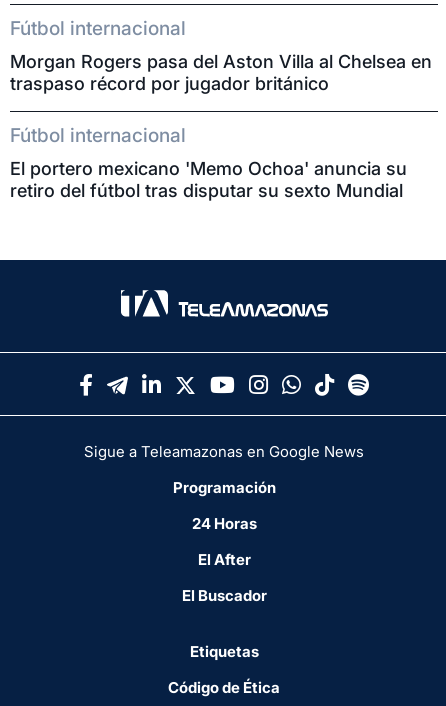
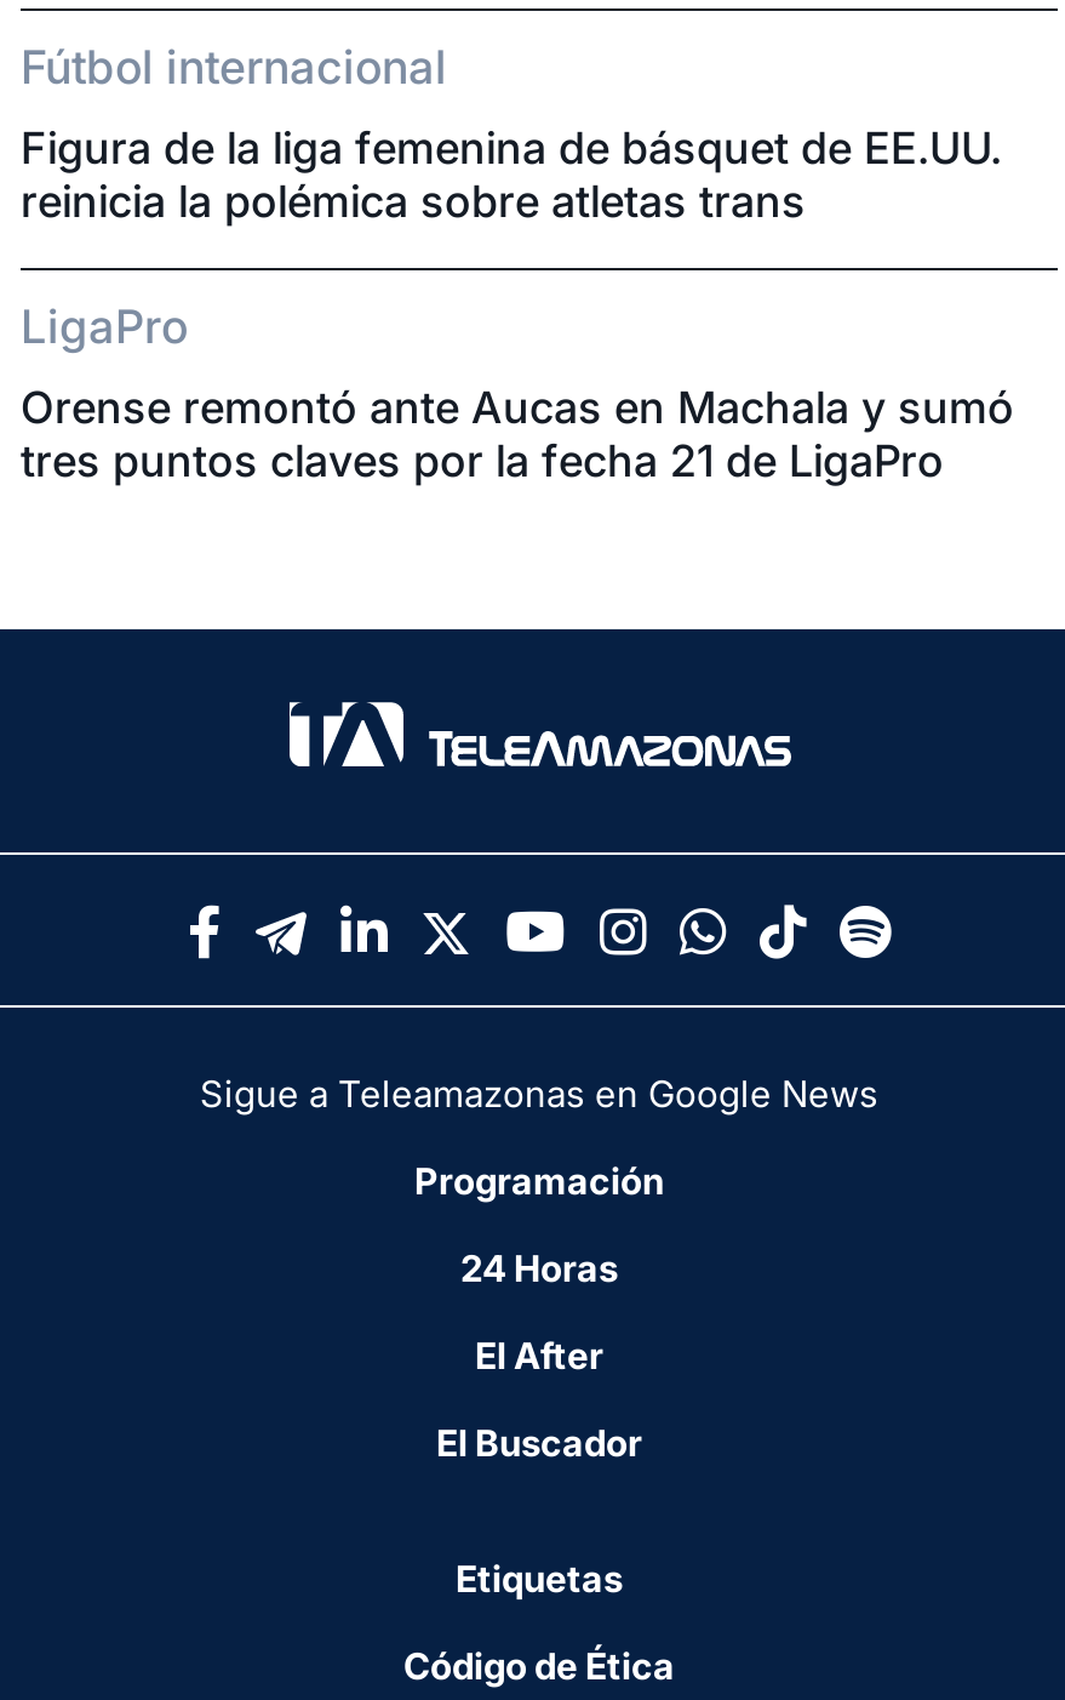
- Morgan Rogers pasa del Aston Villa al Chelsea en
- traspaso récord por jugador británico
+ Figura de la liga femenina de básquet de EE.UU.
+ reinicia la polémica sobre atletas trans

- Fútbol internacional
+ LigaPro

- El portero mexicano 'Memo Ochoa' anuncia su
- retiro del fútbol tras disputar su sexto Mundial
+ Orense remontó ante Aucas en Machala y sumó
+ tres puntos claves por la fecha 21 de LigaPro
